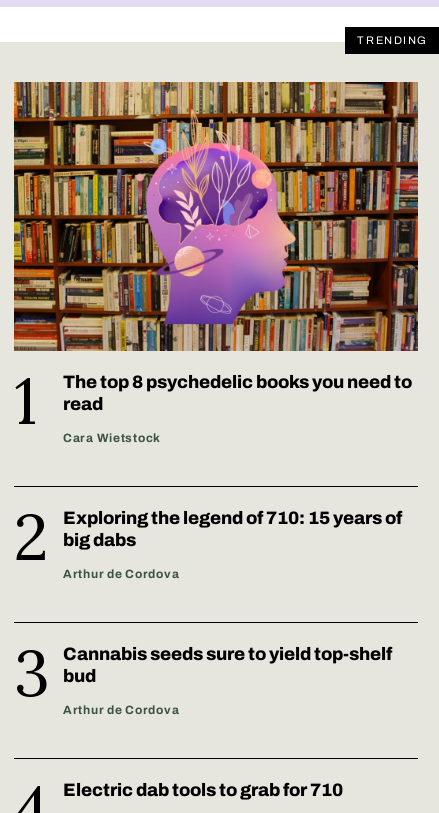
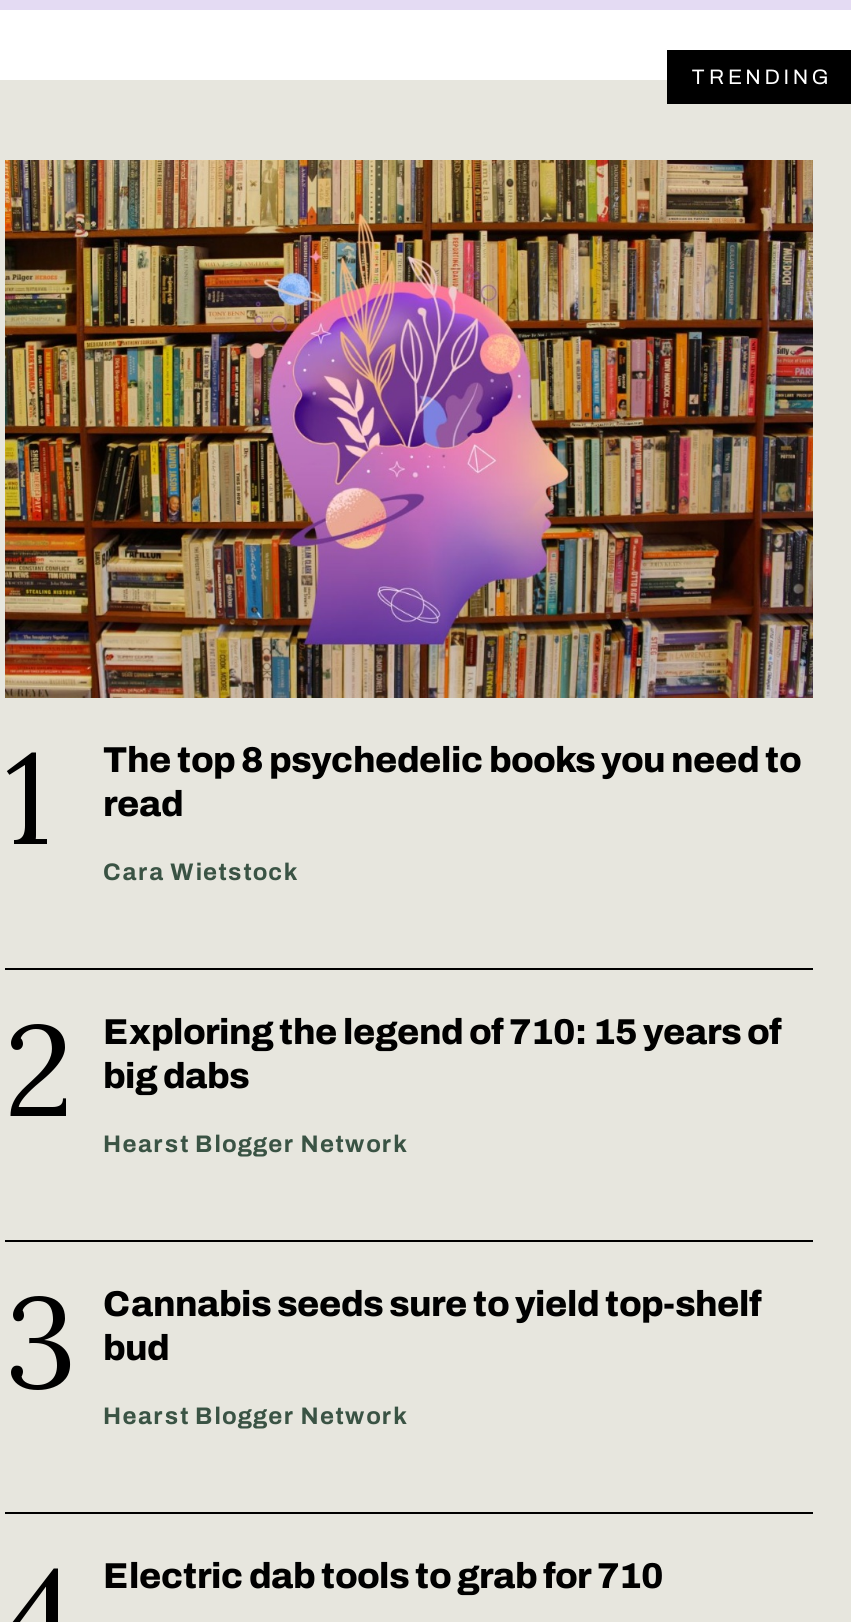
- Arthur de Cordova
+ Hearst Blogger Network

- Arthur de Cordova
+ Hearst Blogger Network
